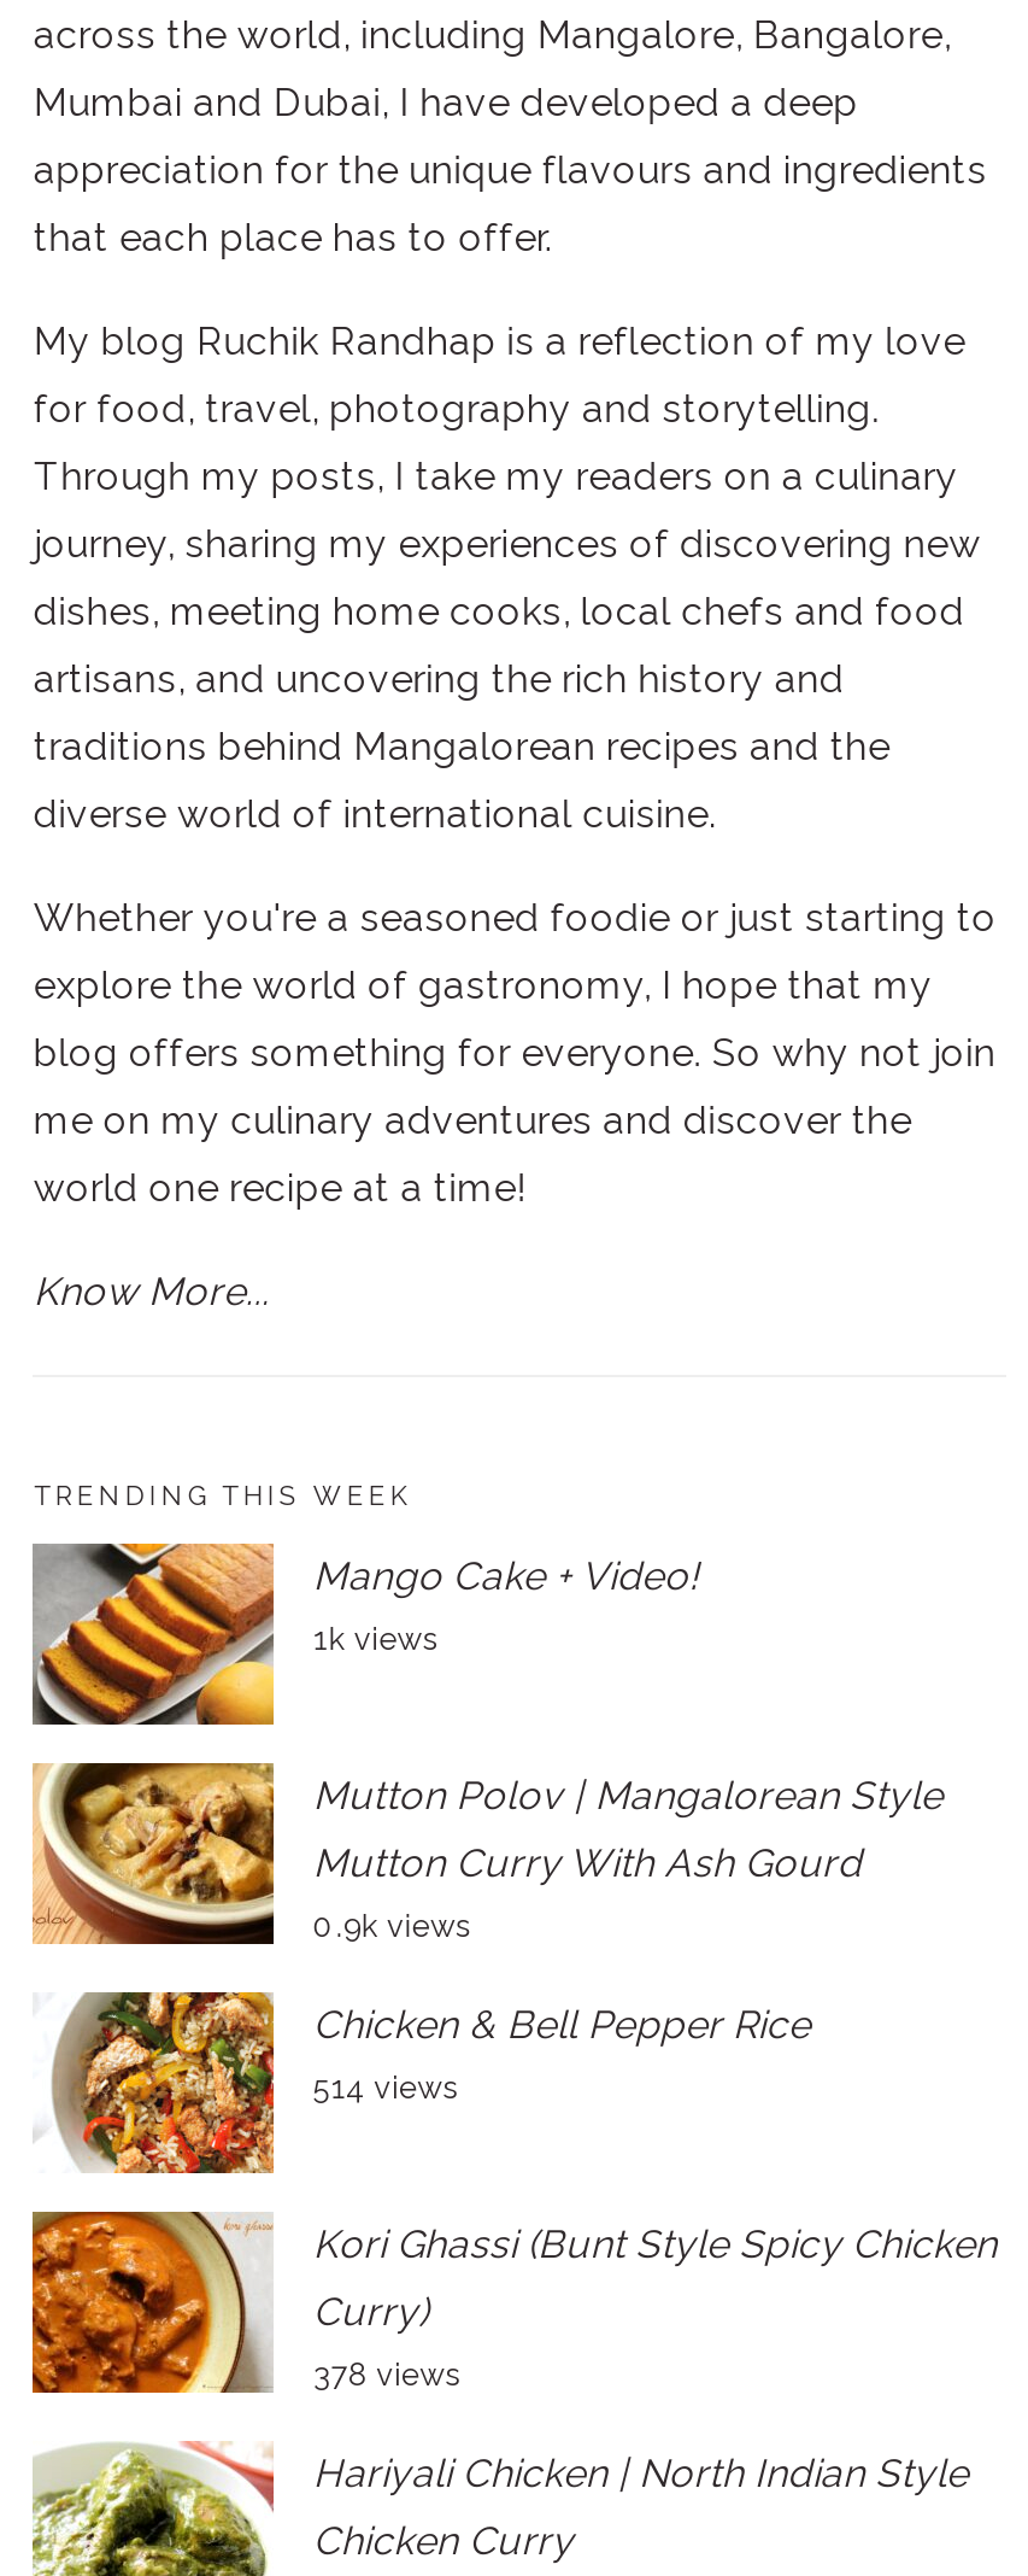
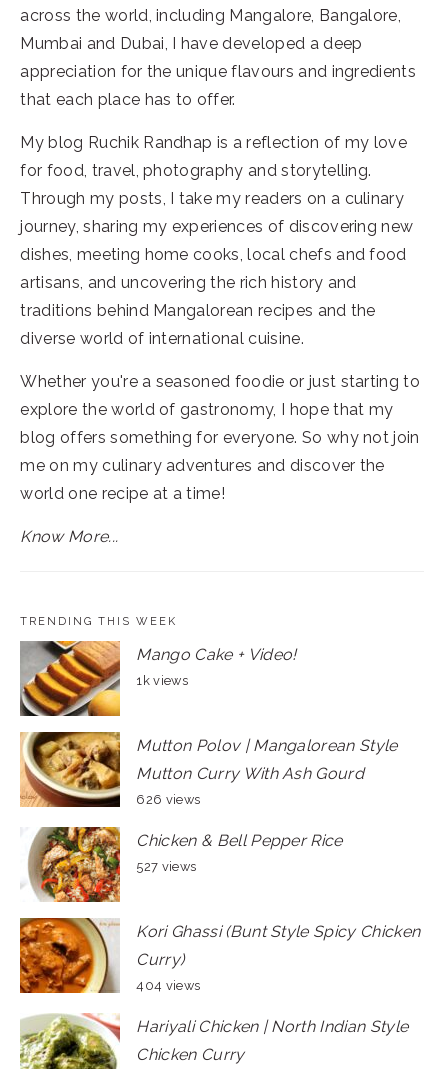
- 0.9k views
+ 626 views

- 514 views
+ 527 views

- 378 views
+ 404 views
